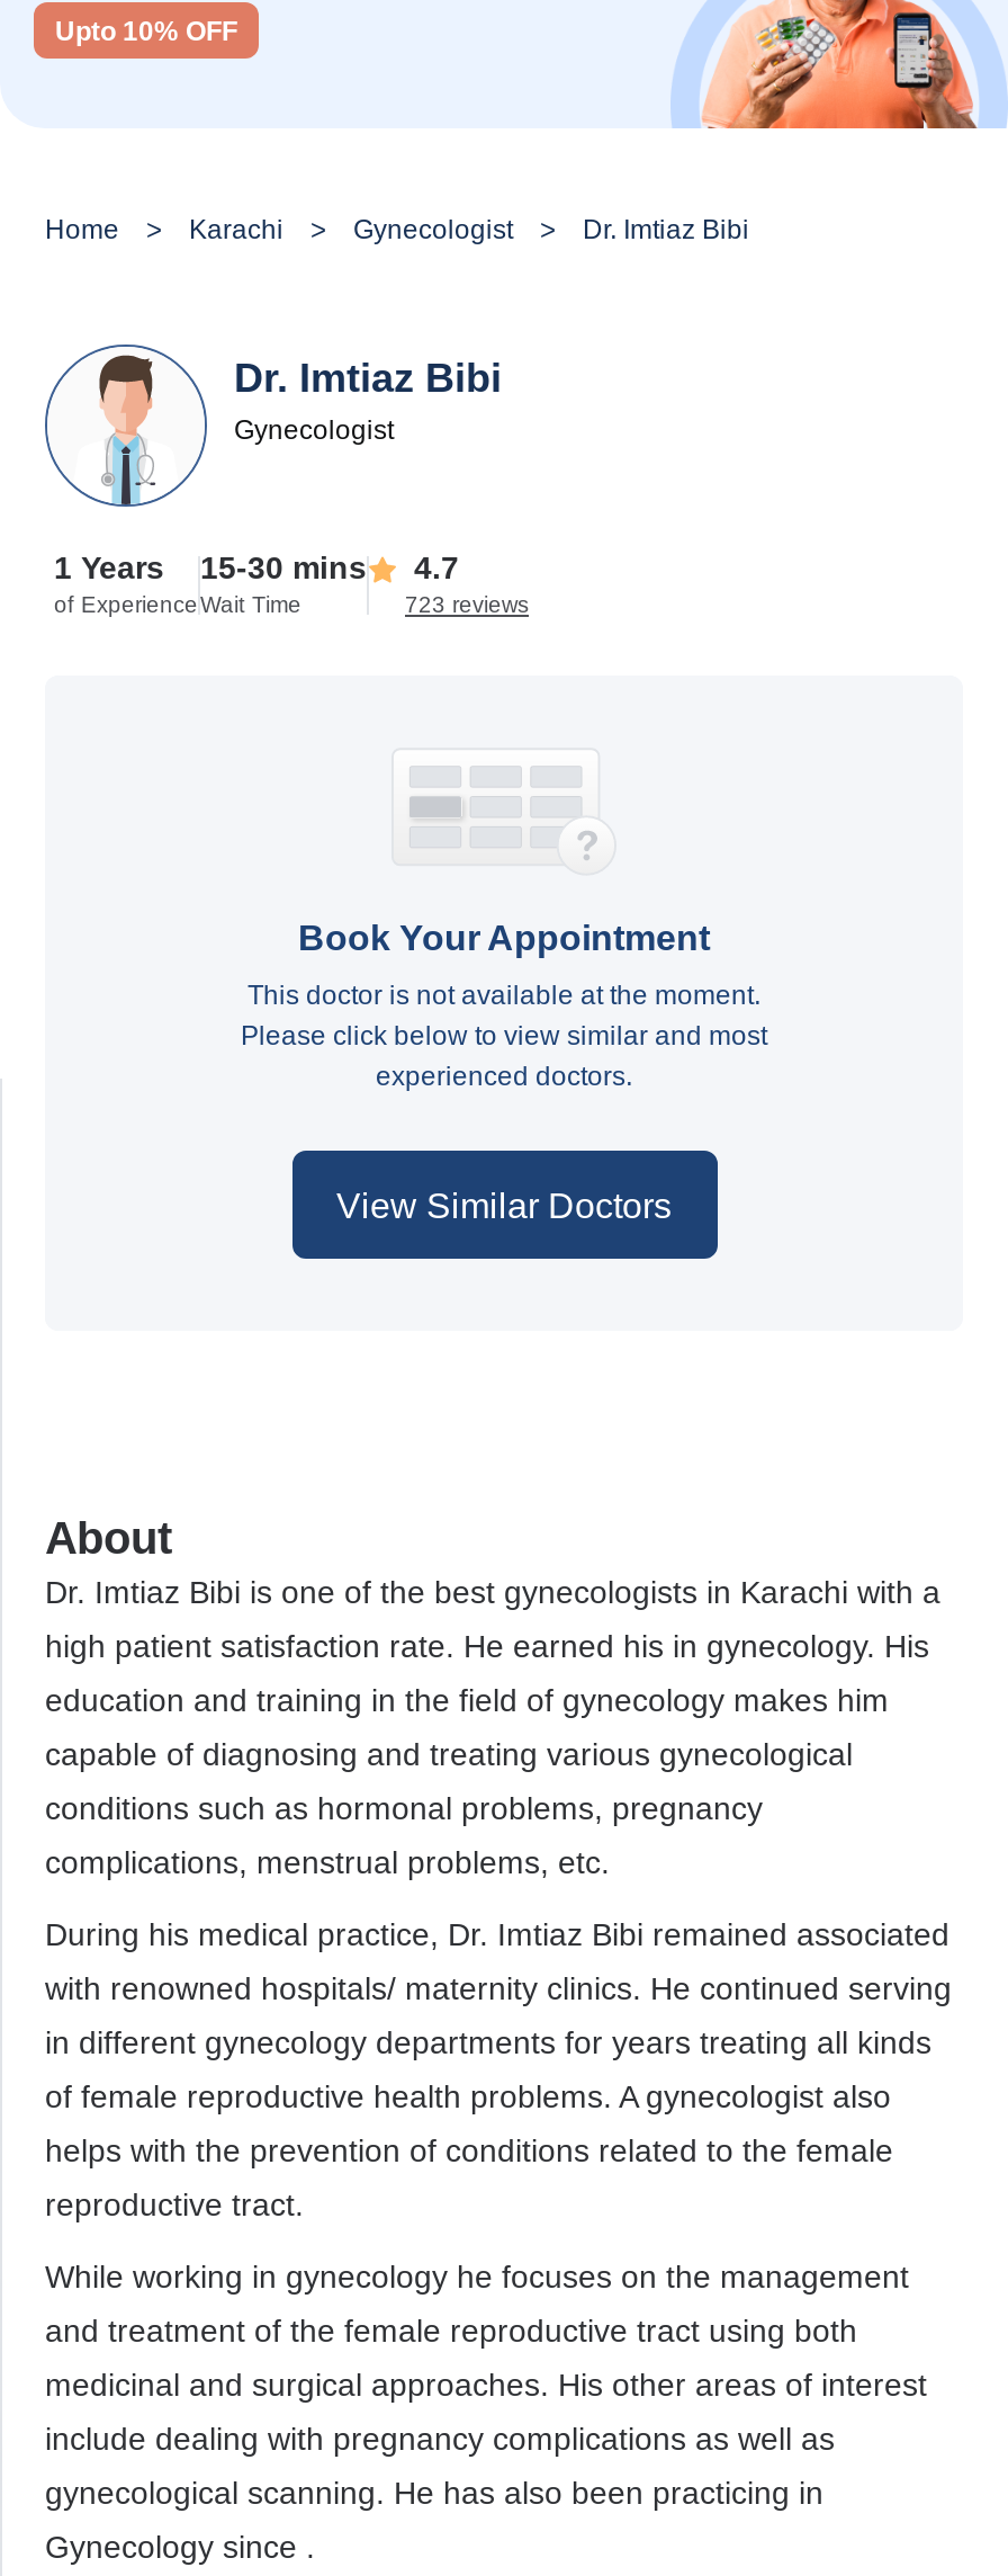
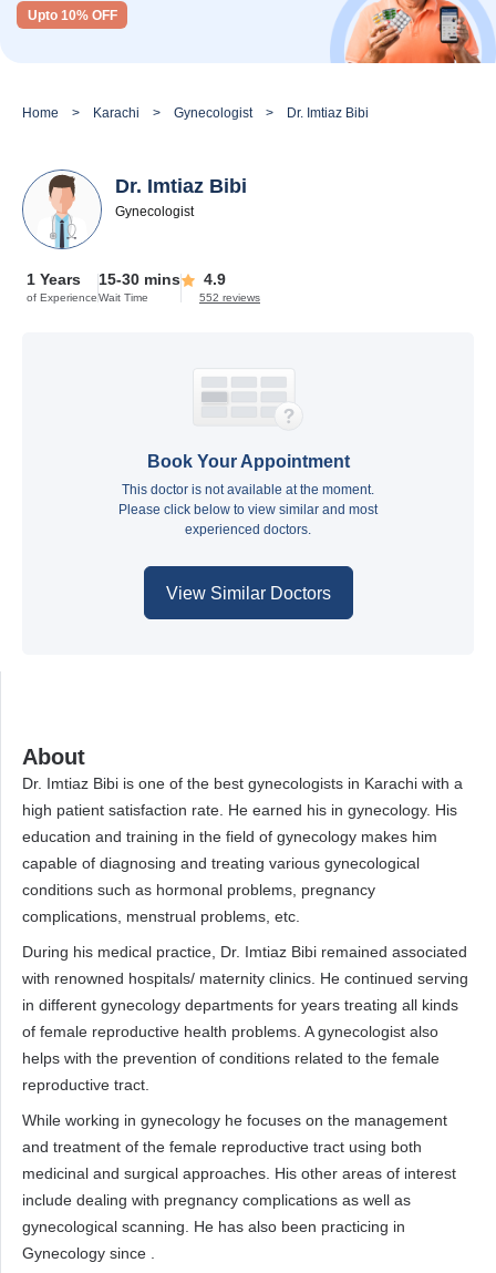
- 1 Years 15-30 mins 4.7
+ 1 Years 15-30 mins 4.9

- 723 reviews
+ 552 reviews
